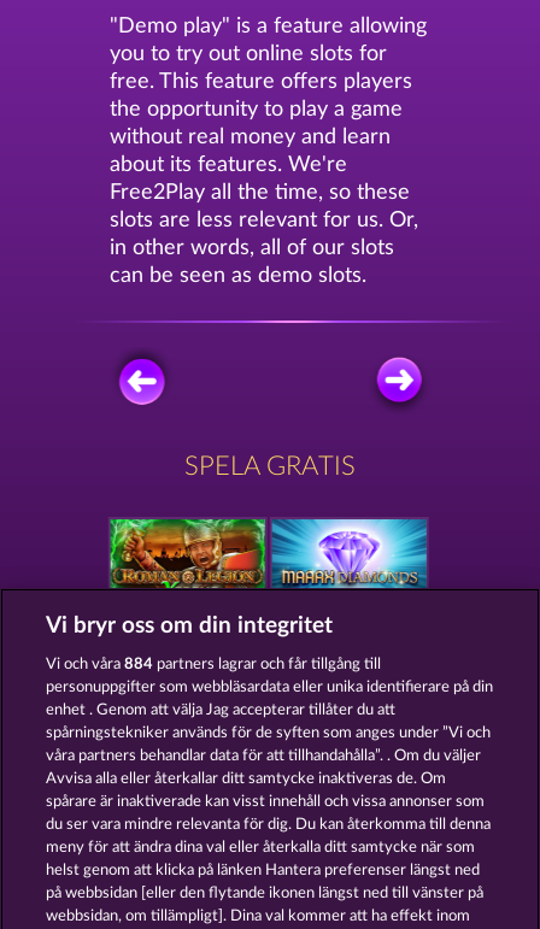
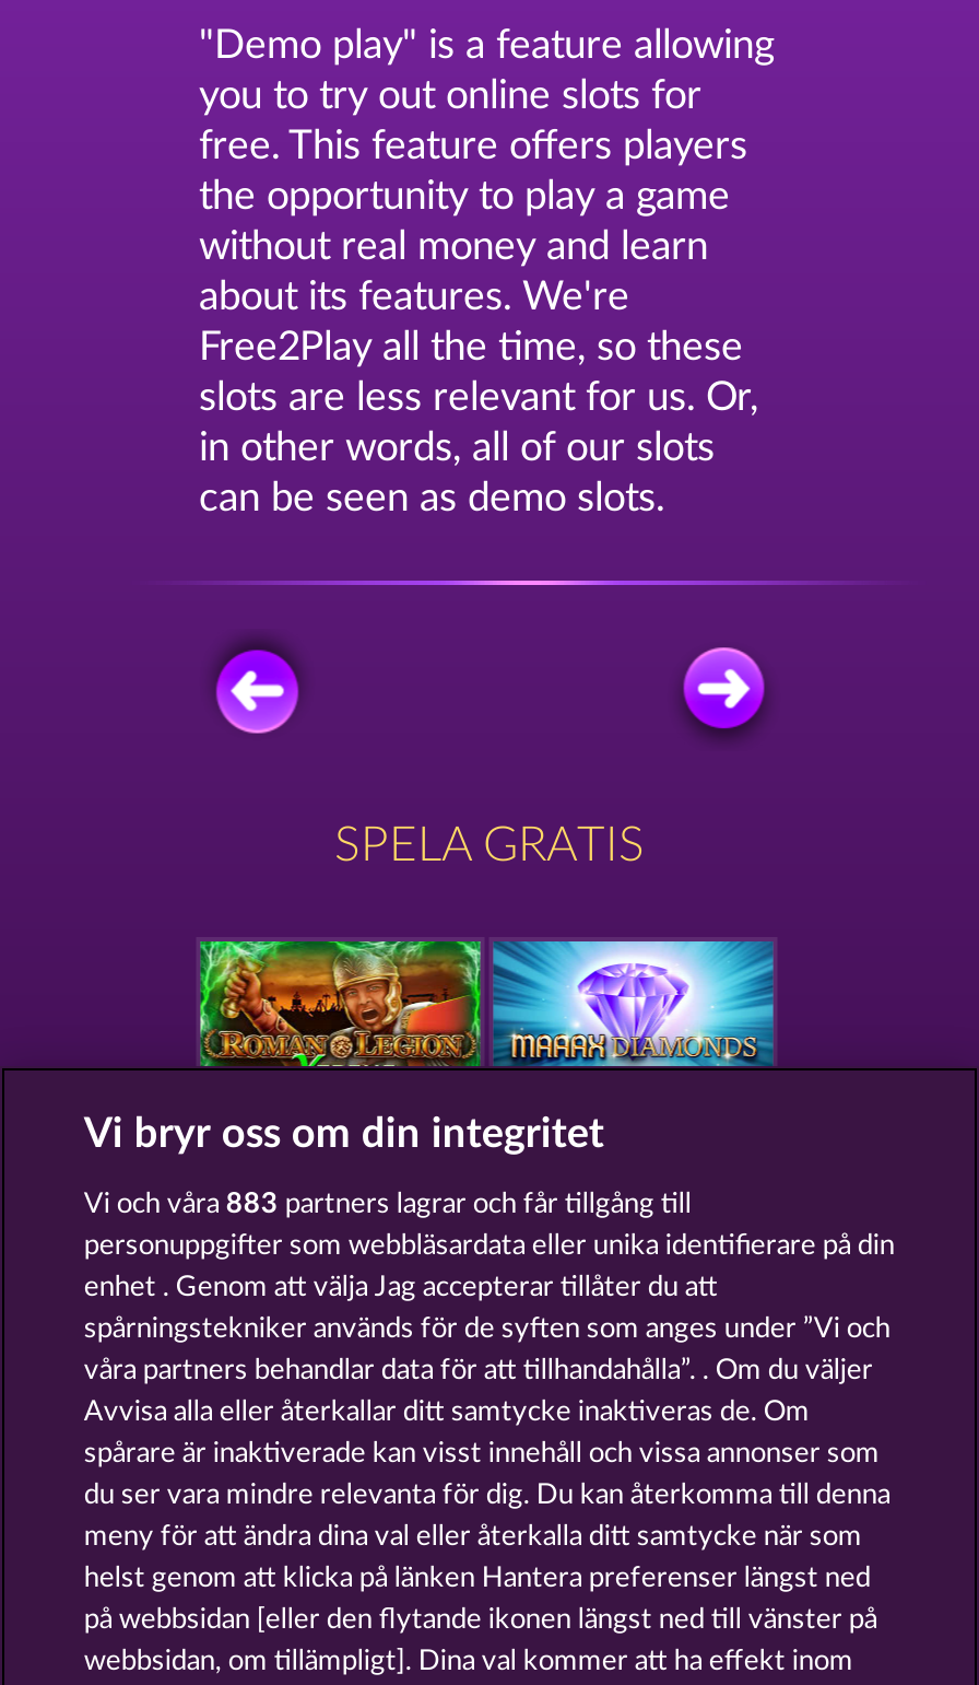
- Vi och våra 884 partners lagrar och får tillgång till
+ Vi och våra 883 partners lagrar och får tillgång till
